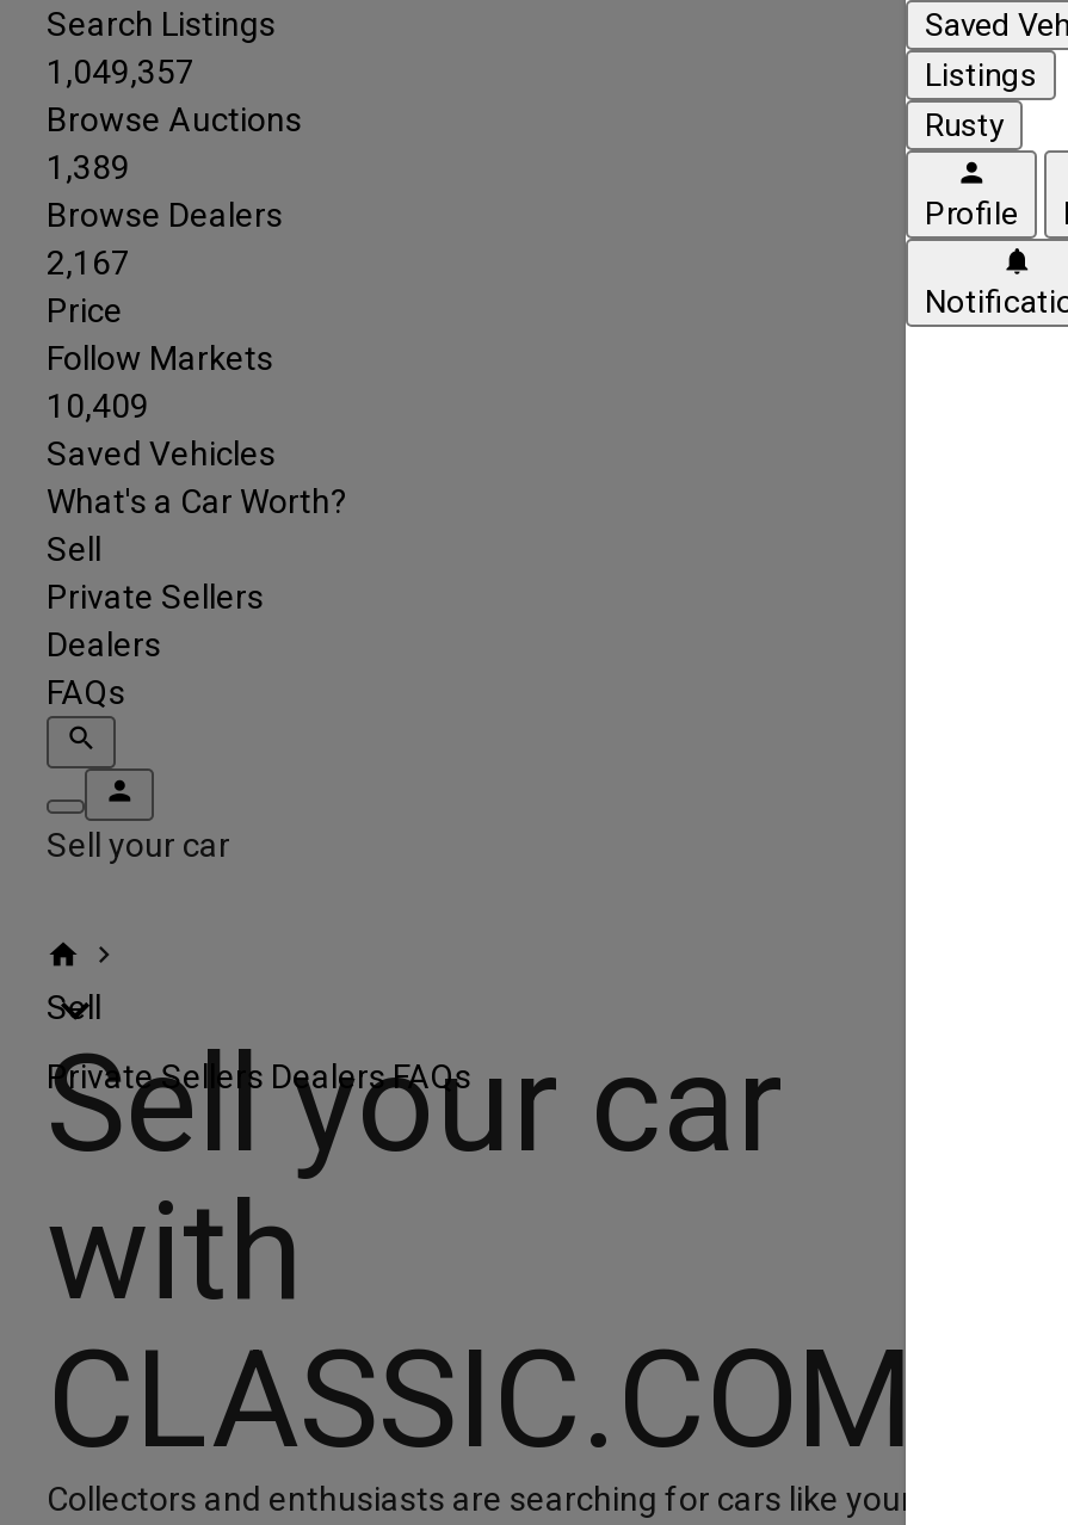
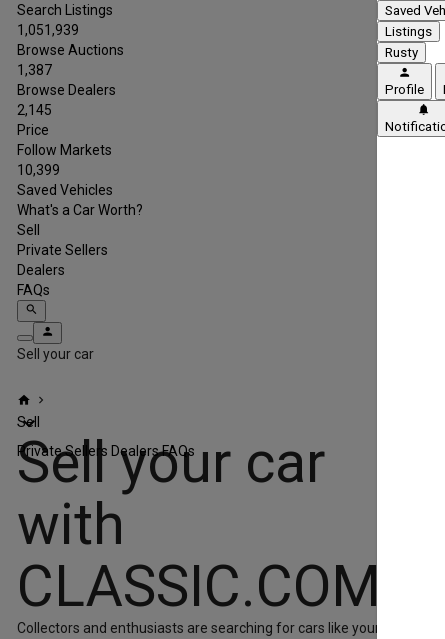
- 1,049,357
+ 1,051,939

- 1,389
+ 1,387

- 2,167
+ 2,145

- 10,409
+ 10,399
